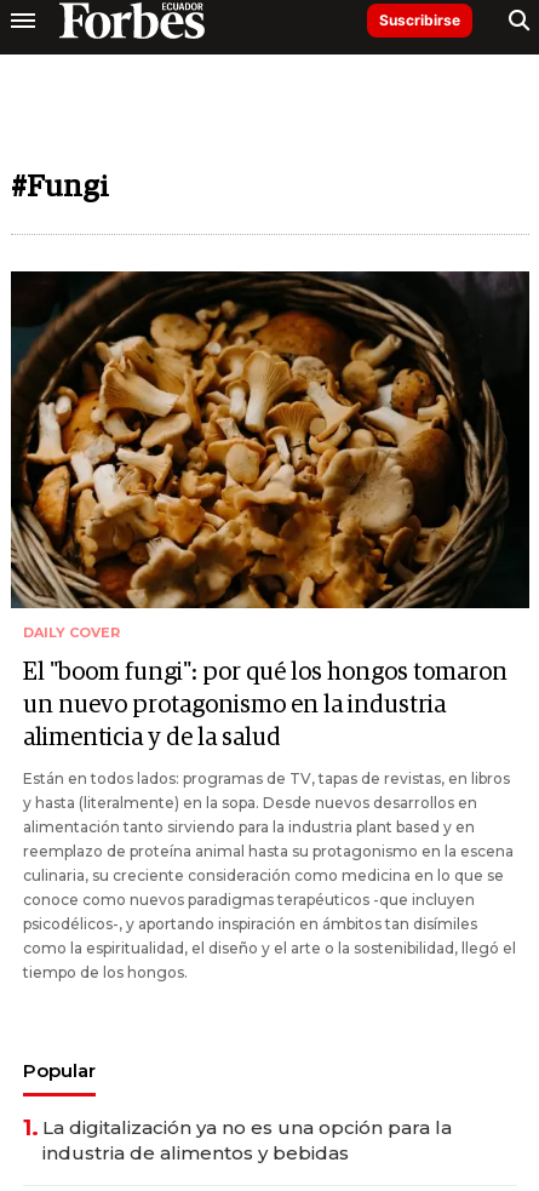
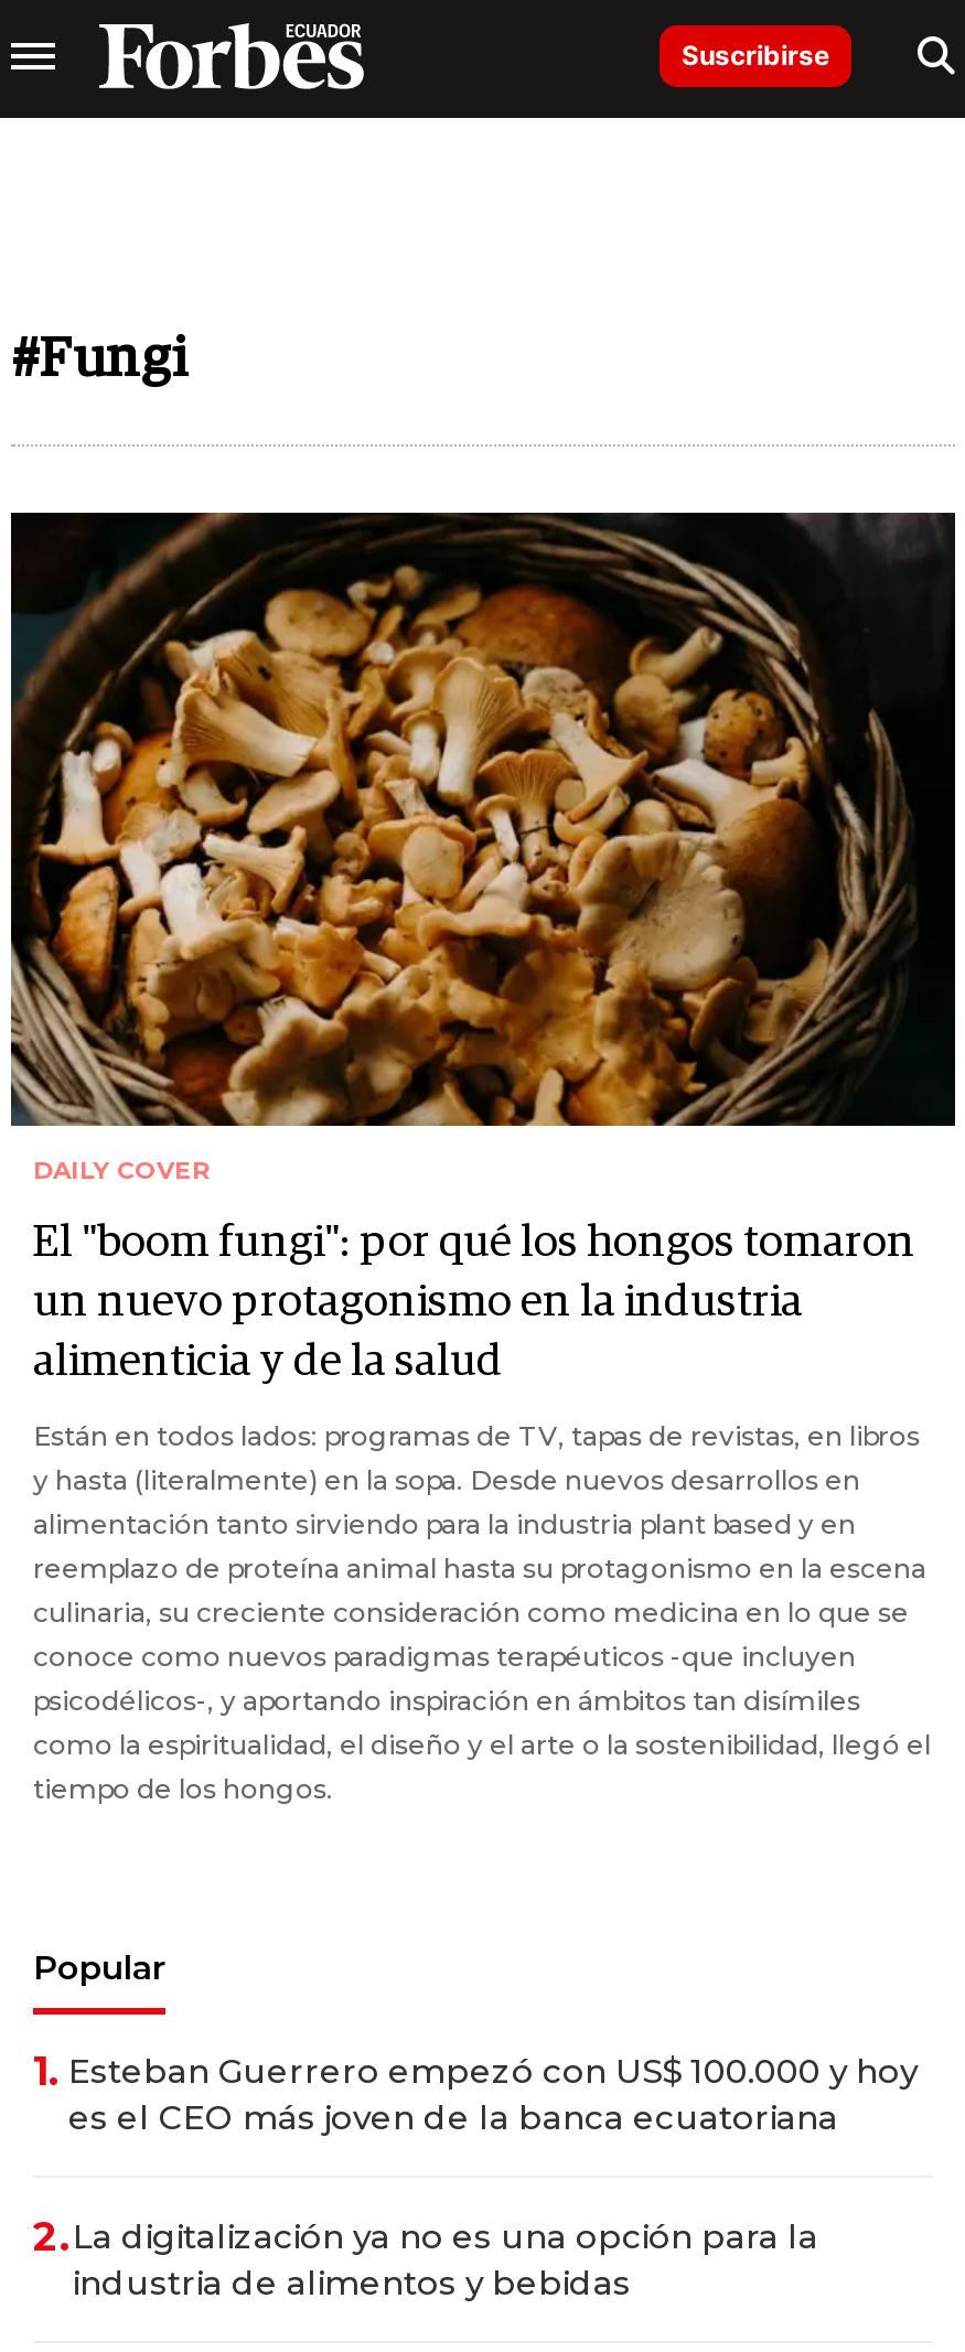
- 1. La digitalización ya no es una opción para la
+ 1. Esteban Guerrero empezó con US$ 100.000 y hoy
+ es el CEO más joven de la banca ecuatoriana
+ 2.La digitalización ya no es una opción para la
